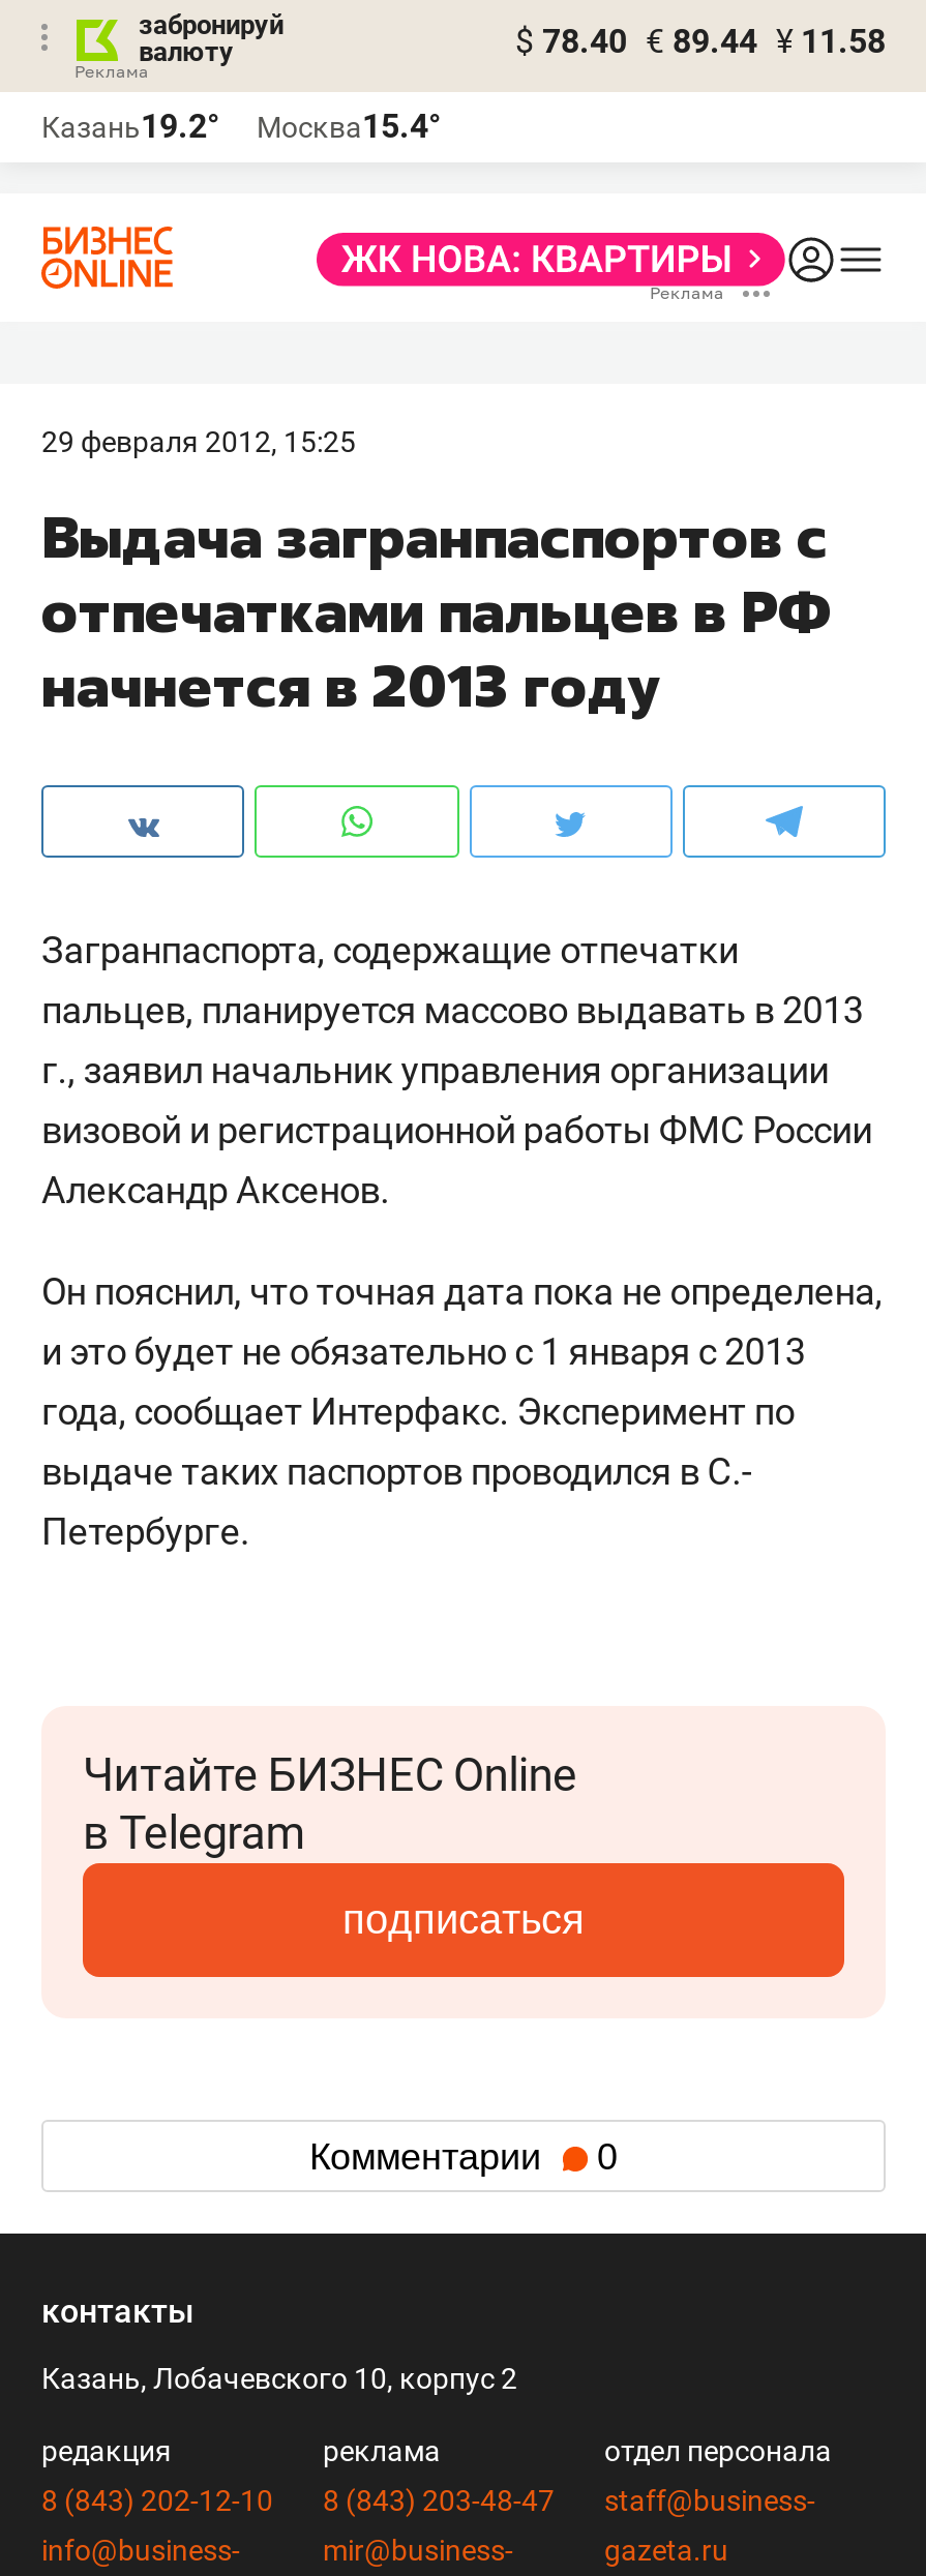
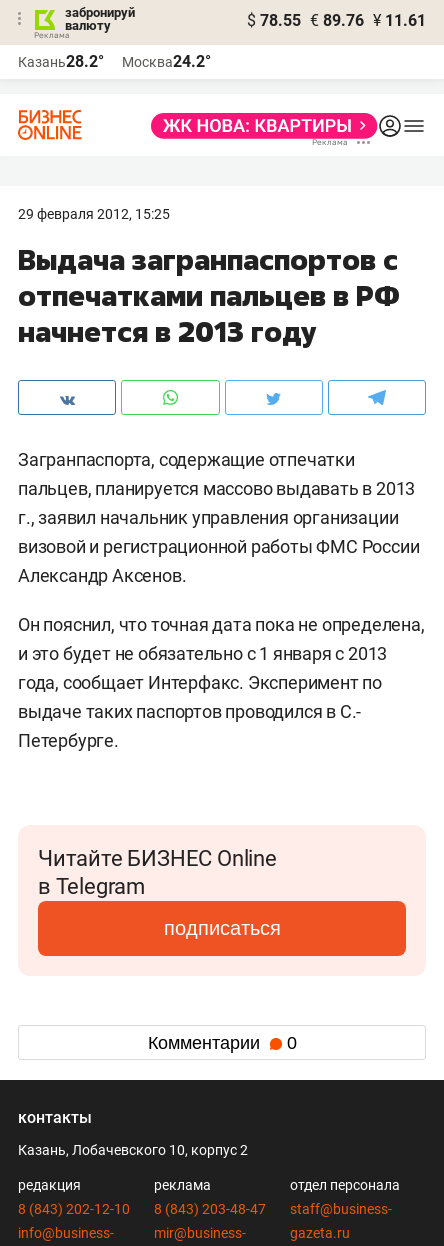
- $ 78.40 € 89.44 ¥ 11.58
+ $ 78.55 € 89.76 ¥ 11.61

- Казань19.2°
+ Казань28.2°

- Москва15.4°
+ Москва24.2°
